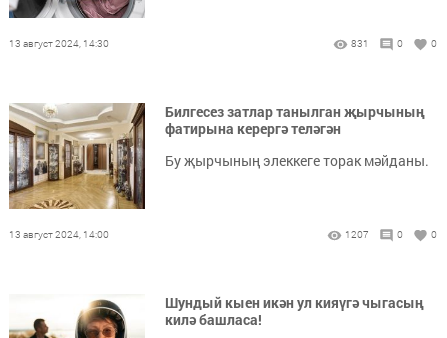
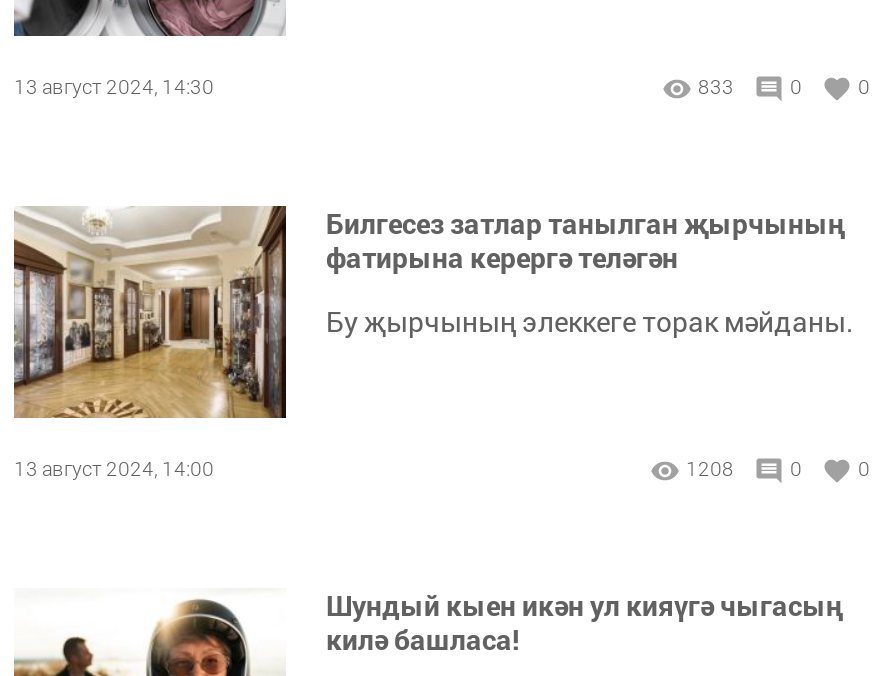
- 831
+ 833

- 1207
+ 1208
